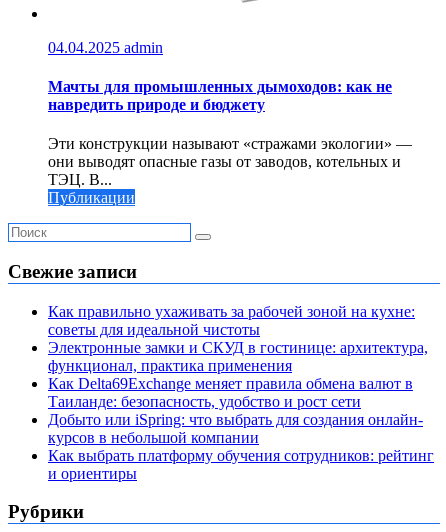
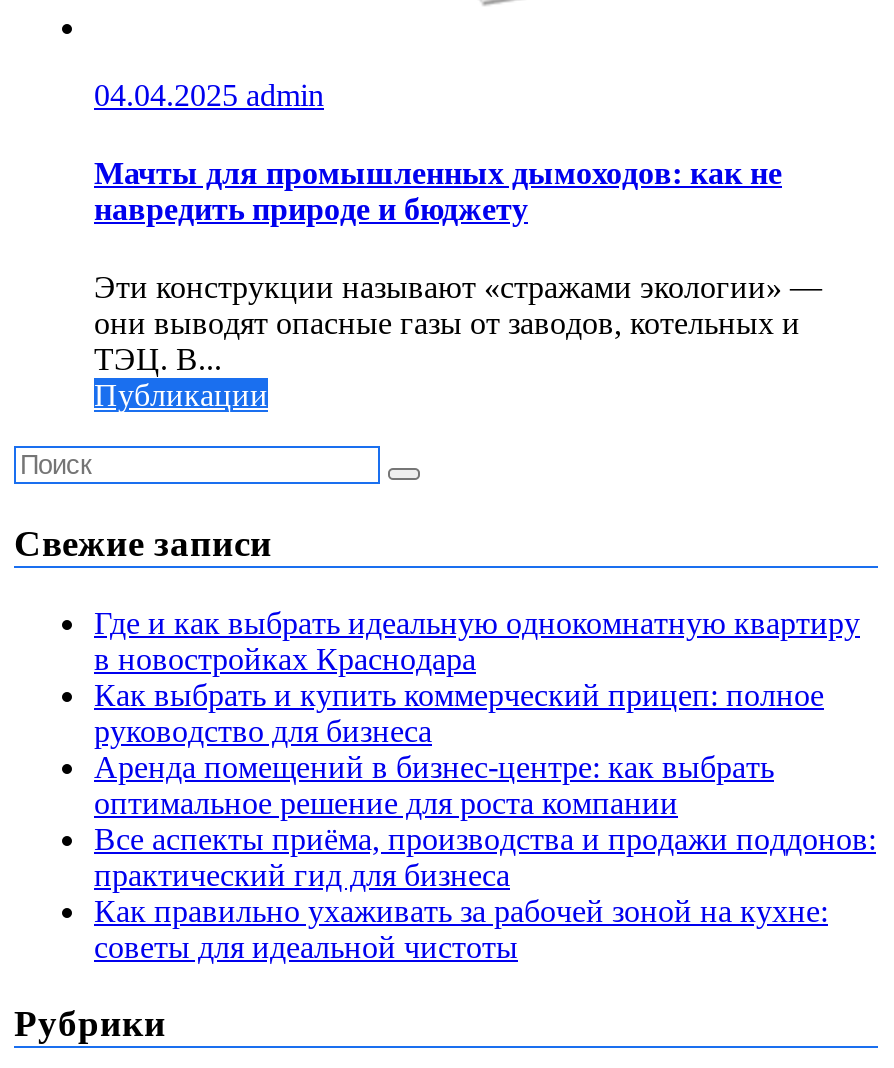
+ Где и как выбрать идеальную однокомнатную квартиру
+ в новостройках Краснодара
+ Как выбрать и купить коммерческий прицеп: полное
+ руководство для бизнеса
+ Аренда помещений в бизнес‑центре: как выбрать
+ оптимальное решение для роста компании
+ Все аспекты приёма, производства и продажи поддонов:
+ практический гид для бизнеса

moved down: Как правильно ухаживать за рабочей зоной на кухне: | советы для идеальной чистоты

- Электронные замки и СКУД в гостинице: архитектура,
- функционал, практика применения
- Как Delta69Exchange меняет правила обмена валют в
- Таиланде: безопасность, удобство и рост сети
- Добыто или iSpring: что выбрать для создания онлайн-
- курсов в небольшой компании
- Как выбрать платформу обучения сотрудников: рейтинг
- и ориентиры
